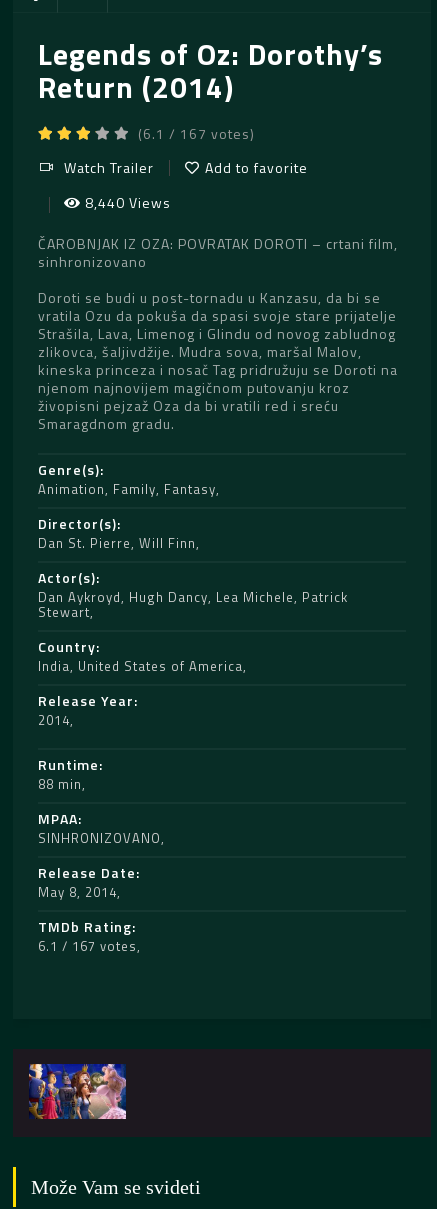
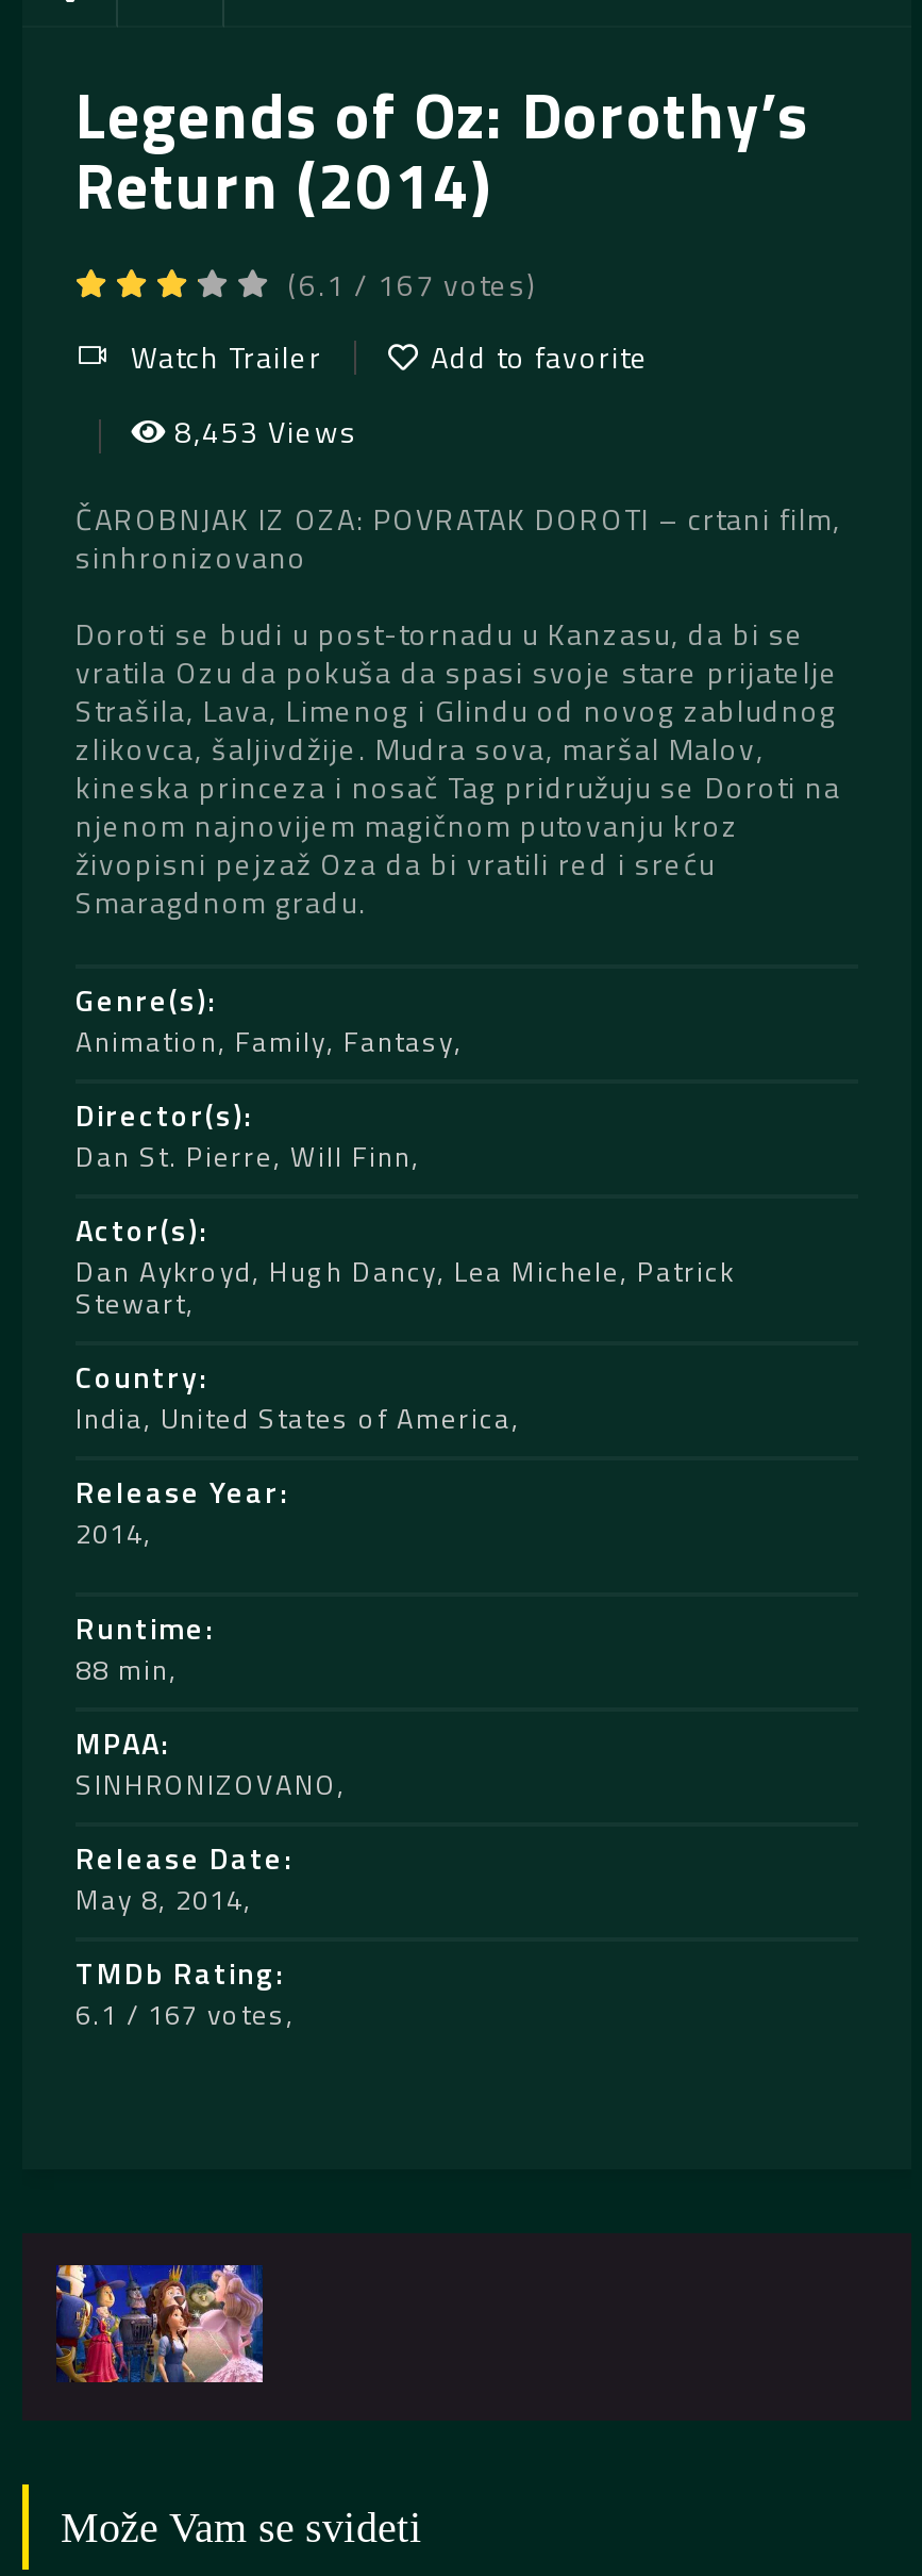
- 8,440 Views
+ 8,453 Views
